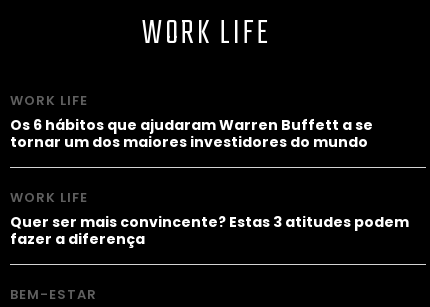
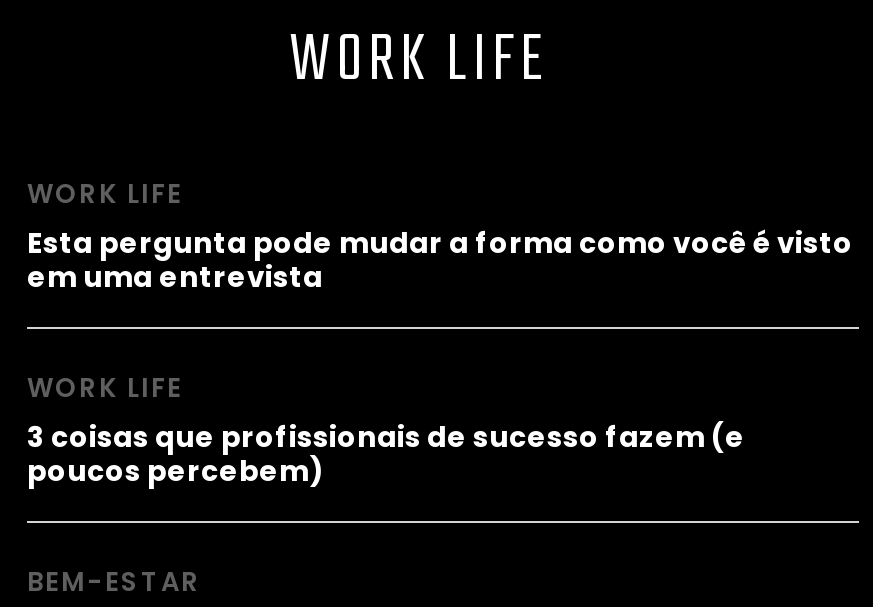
- Os 6 hábitos que ajudaram Warren Buffett a se
- tornar um dos maiores investidores do mundo
+ Esta pergunta pode mudar a forma como você é visto
+ em uma entrevista

- Quer ser mais convincente? Estas 3 atitudes podem
- fazer a diferença
+ 3 coisas que profissionais de sucesso fazem (e
+ poucos percebem)
